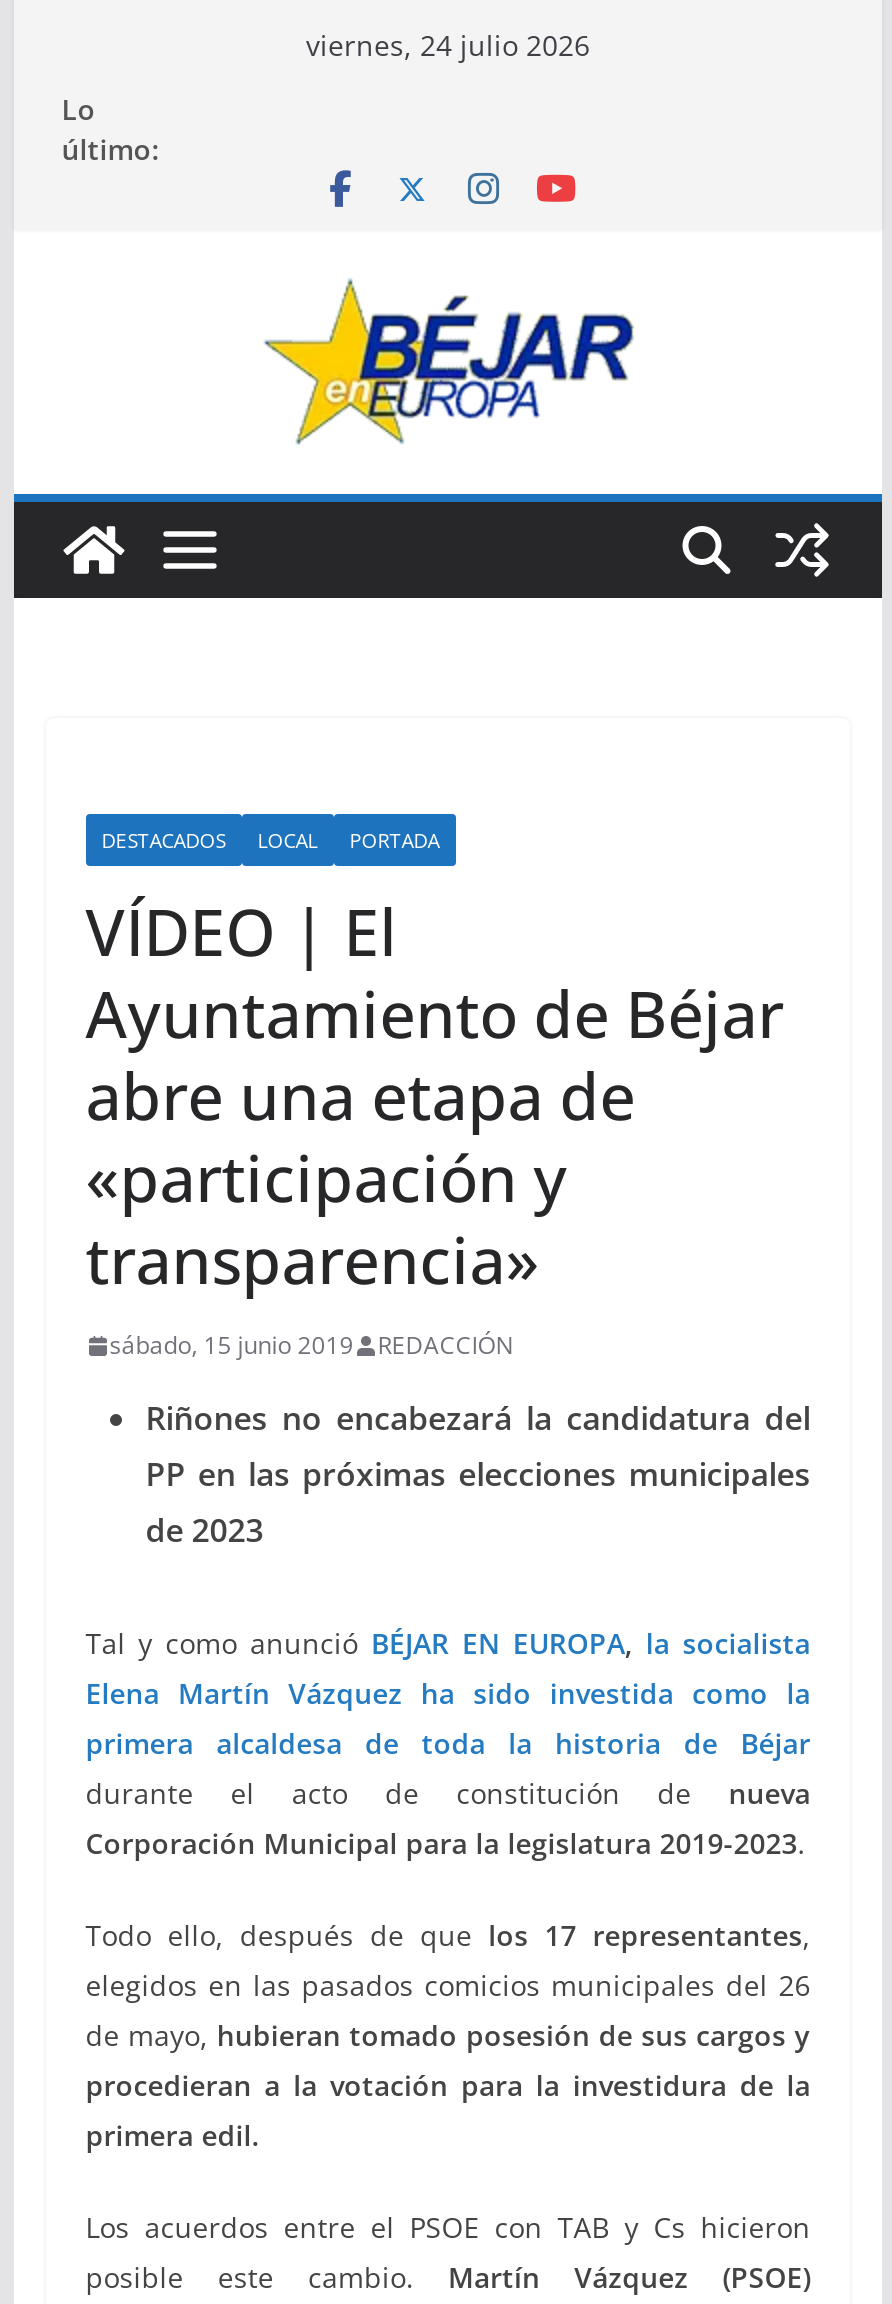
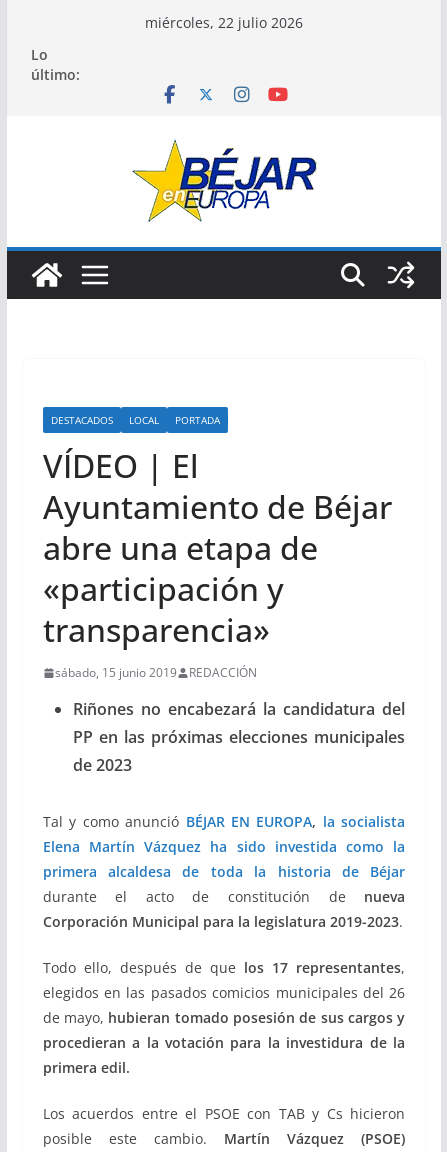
- viernes, 24 julio 2026
+ miércoles, 22 julio 2026
